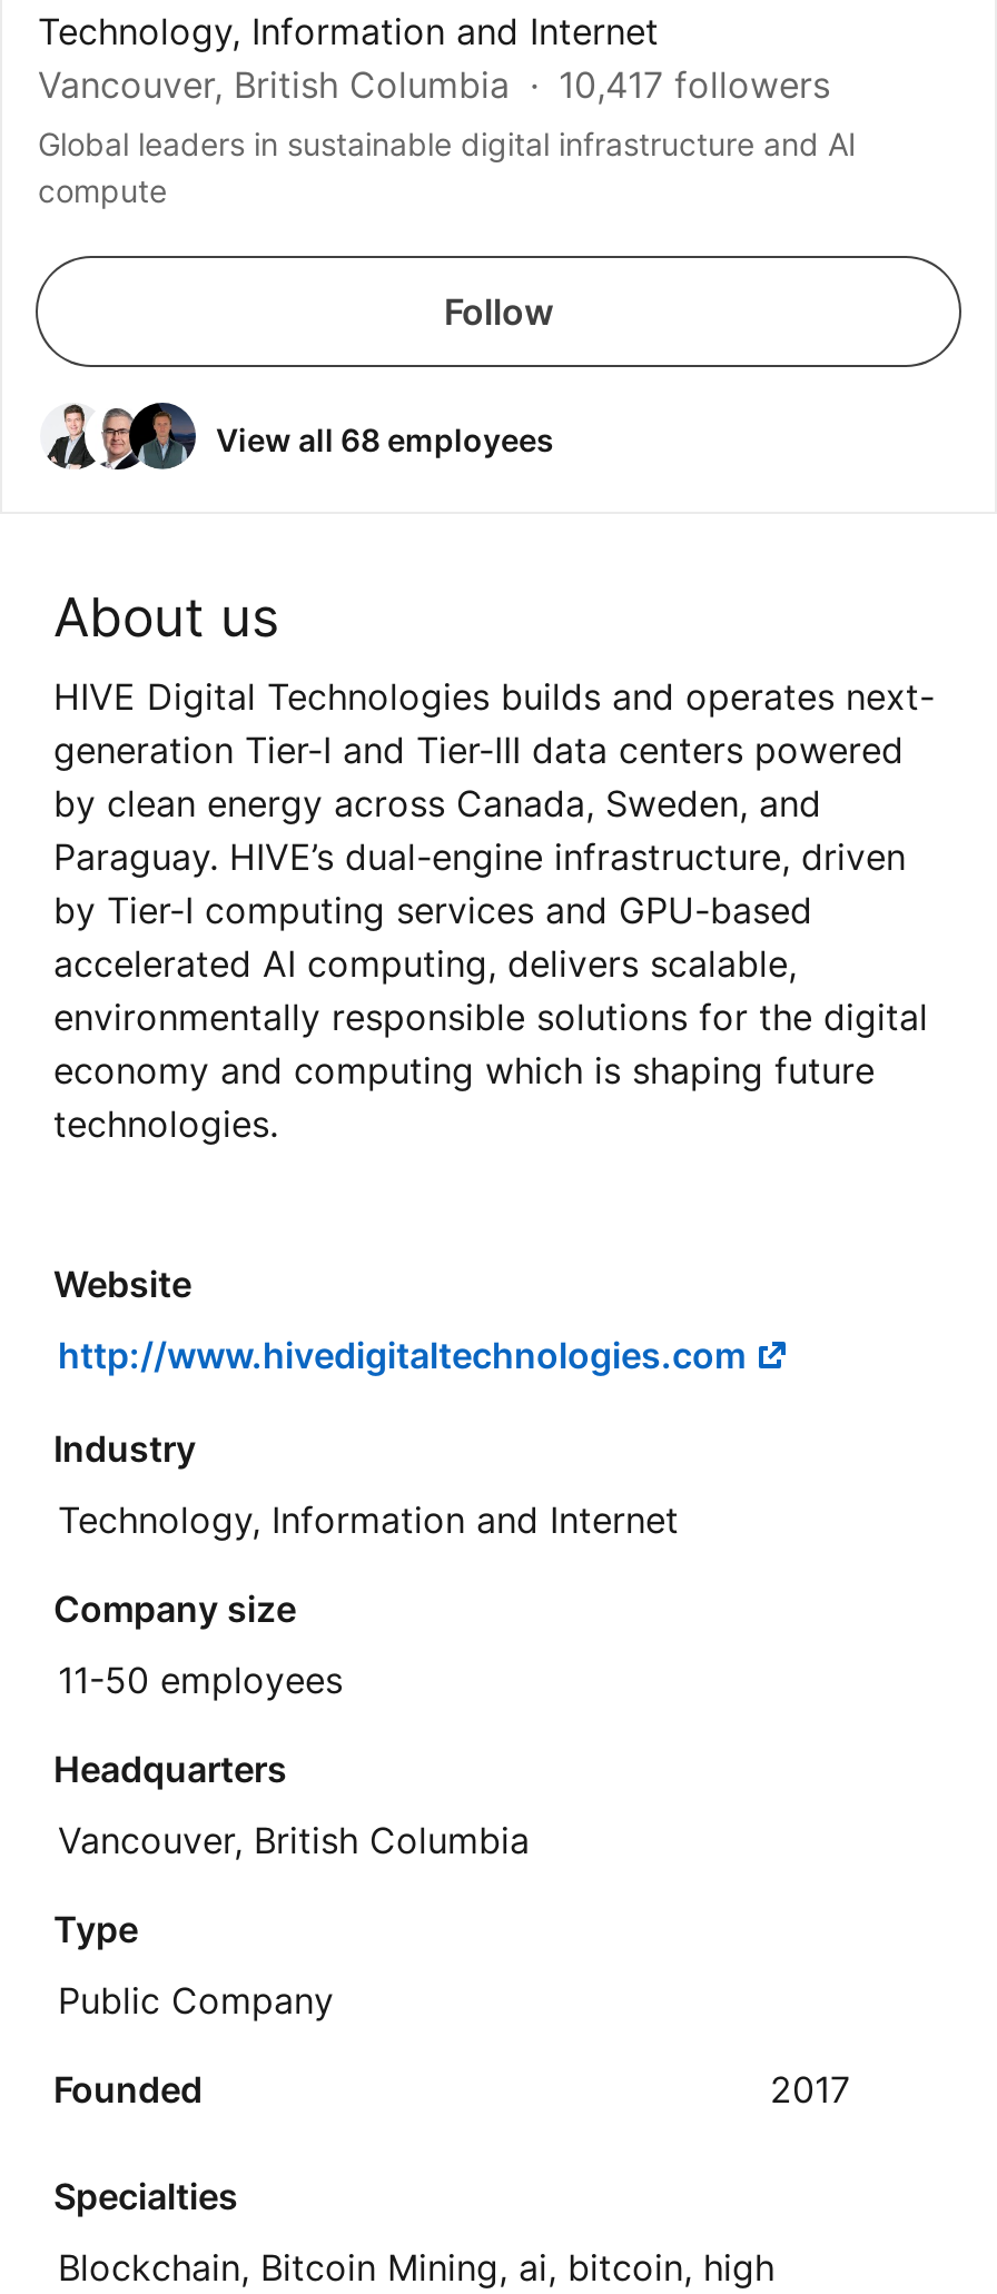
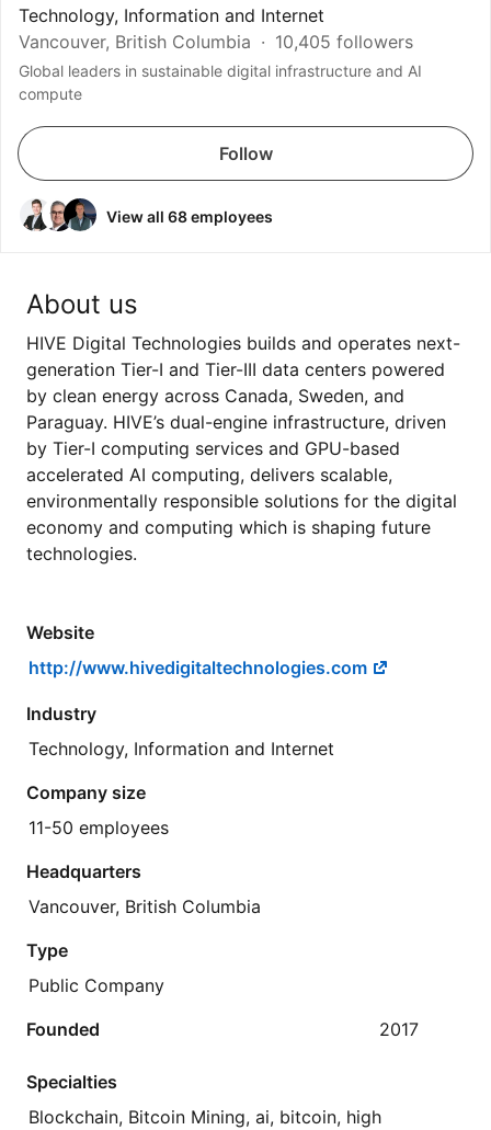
- Vancouver, British Columbia 10,417 followers
+ Vancouver, British Columbia 10,405 followers
